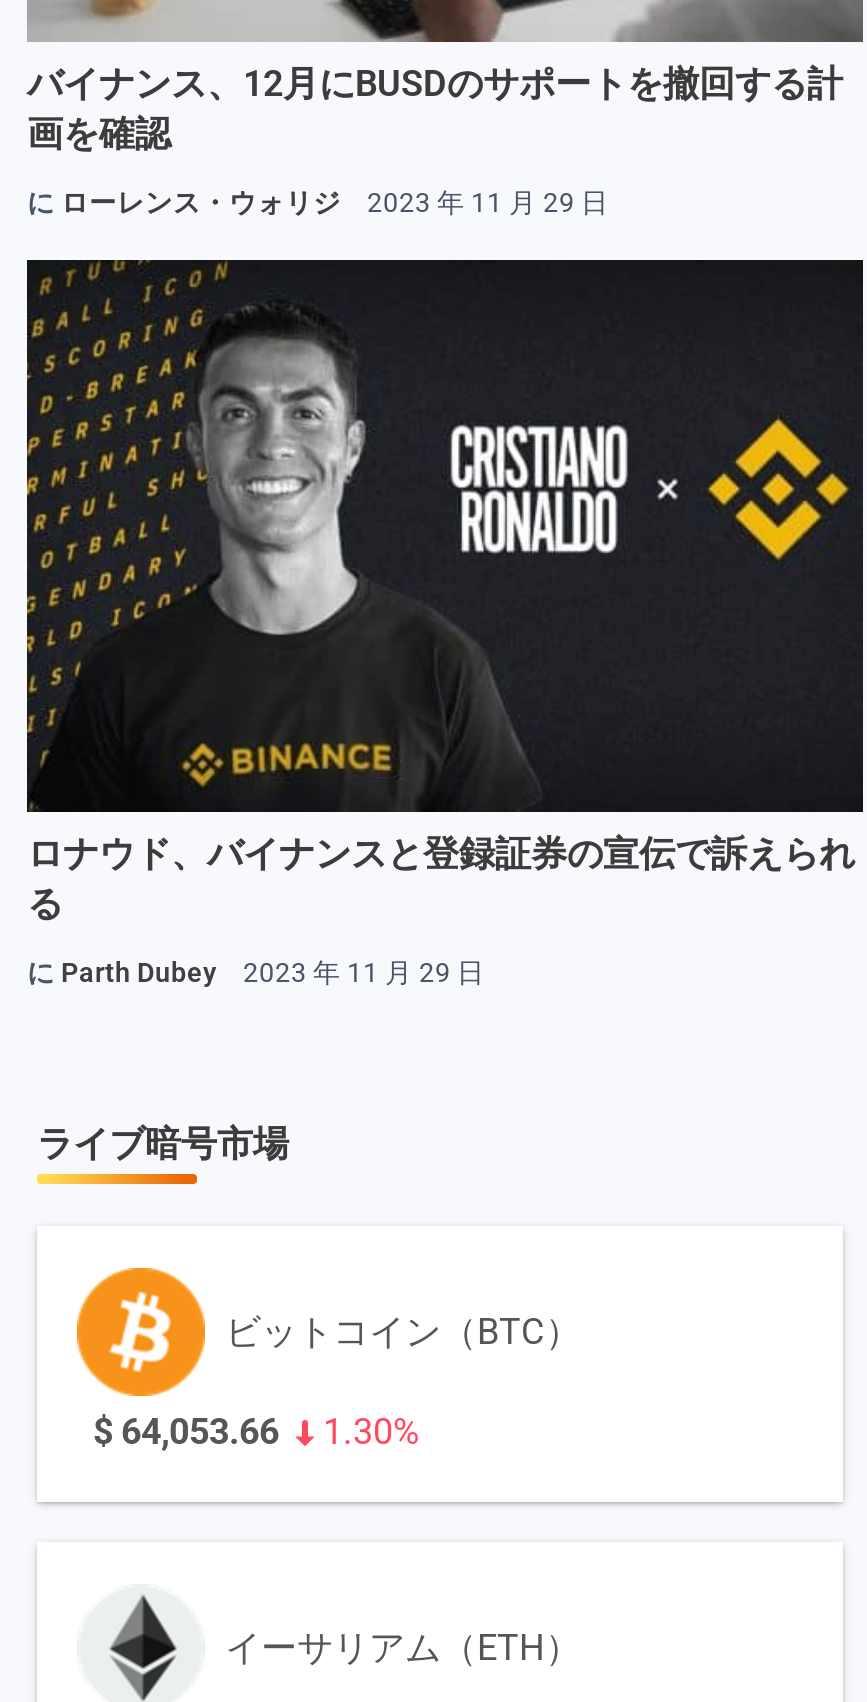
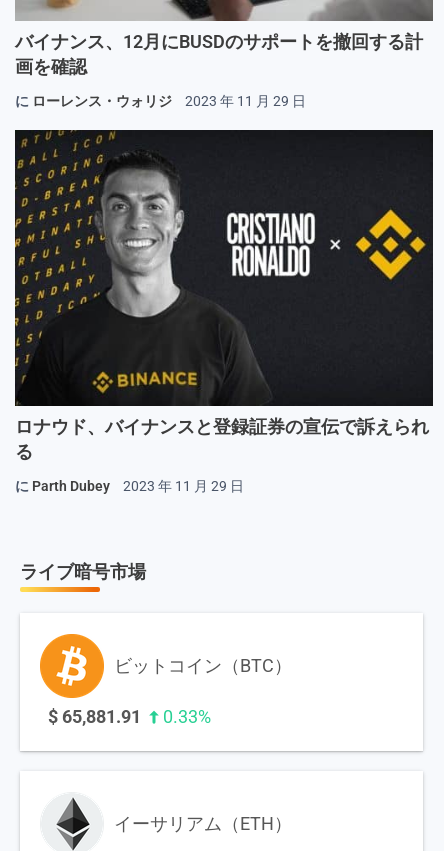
- $ 64,053.66
+ $ 65,881.91

- 1.30%
+ 0.33%
